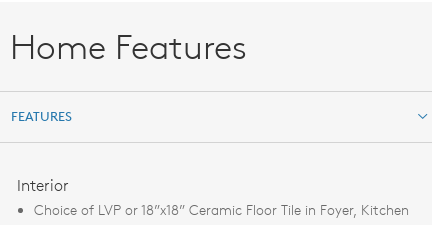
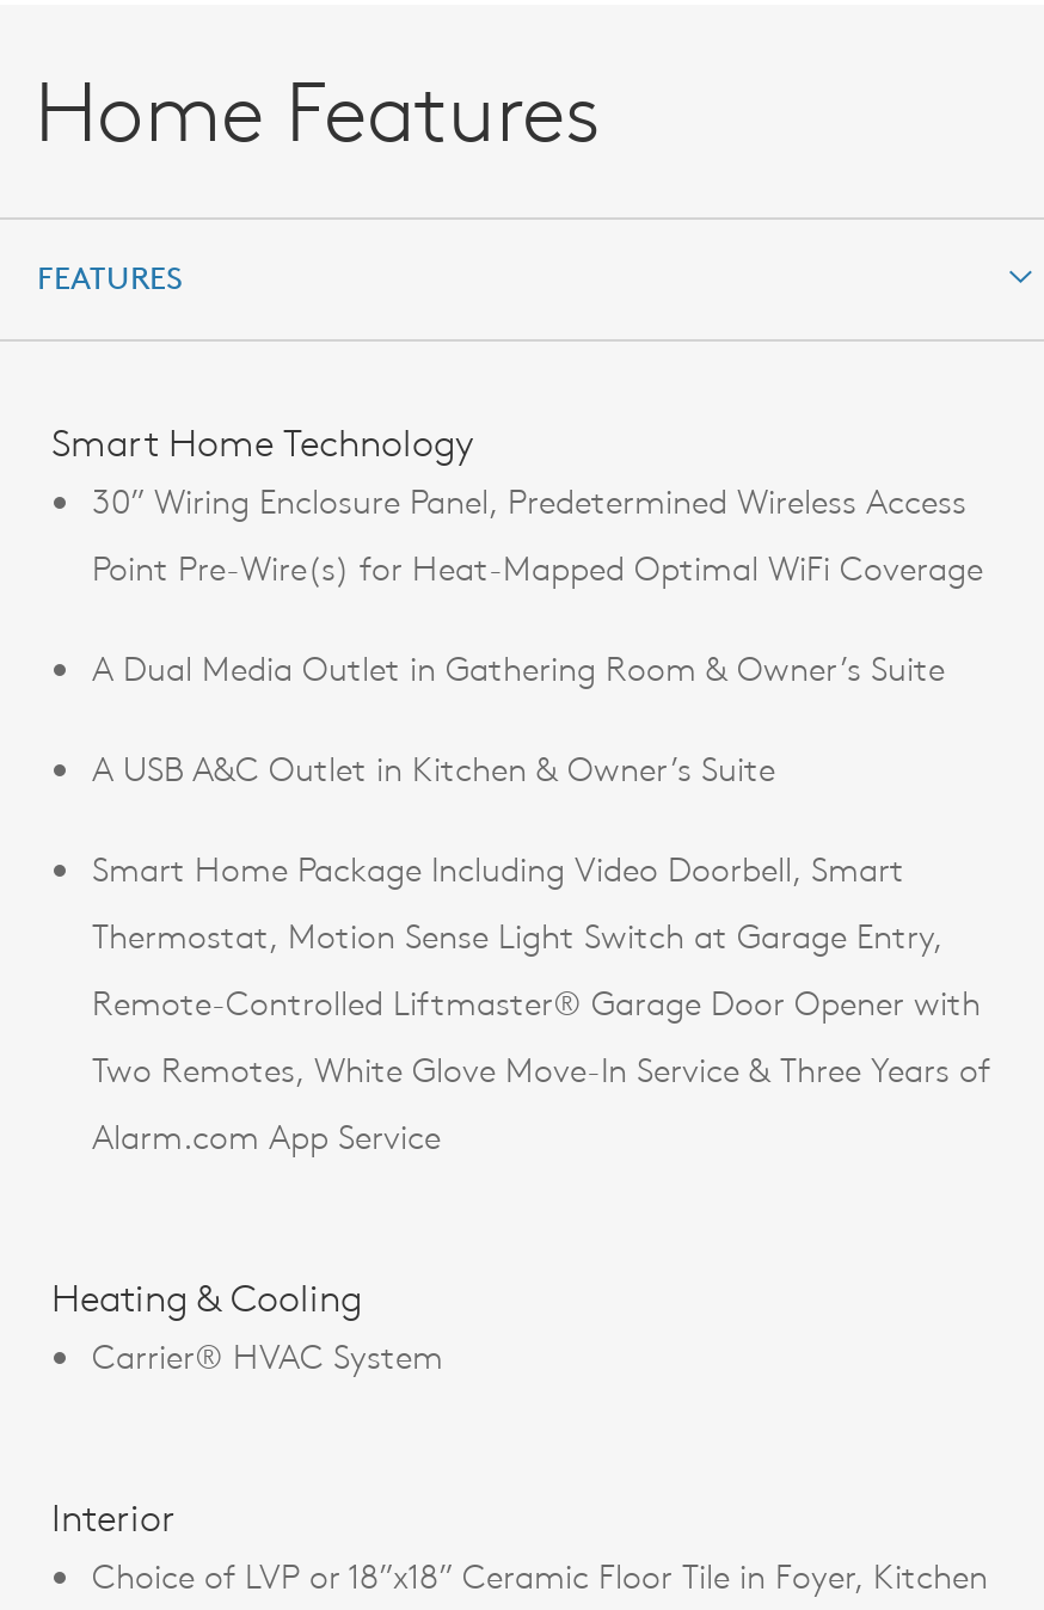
+ Smart Home Technology
+ 30” Wiring Enclosure Panel, Predetermined Wireless Access
+ Point Pre-Wire(s) for Heat-Mapped Optimal WiFi Coverage
+ A Dual Media Outlet in Gathering Room & Owner’s Suite
+ A USB A&C Outlet in Kitchen & Owner’s Suite
+ Smart Home Package Including Video Doorbell, Smart
+ Thermostat, Motion Sense Light Switch at Garage Entry,
+ Remote-Controlled Liftmaster® Garage Door Opener with
+ Two Remotes, White Glove Move-In Service & Three Years of
+ Alarm.com App Service
+ Heating & Cooling
+ Carrier® HVAC System
